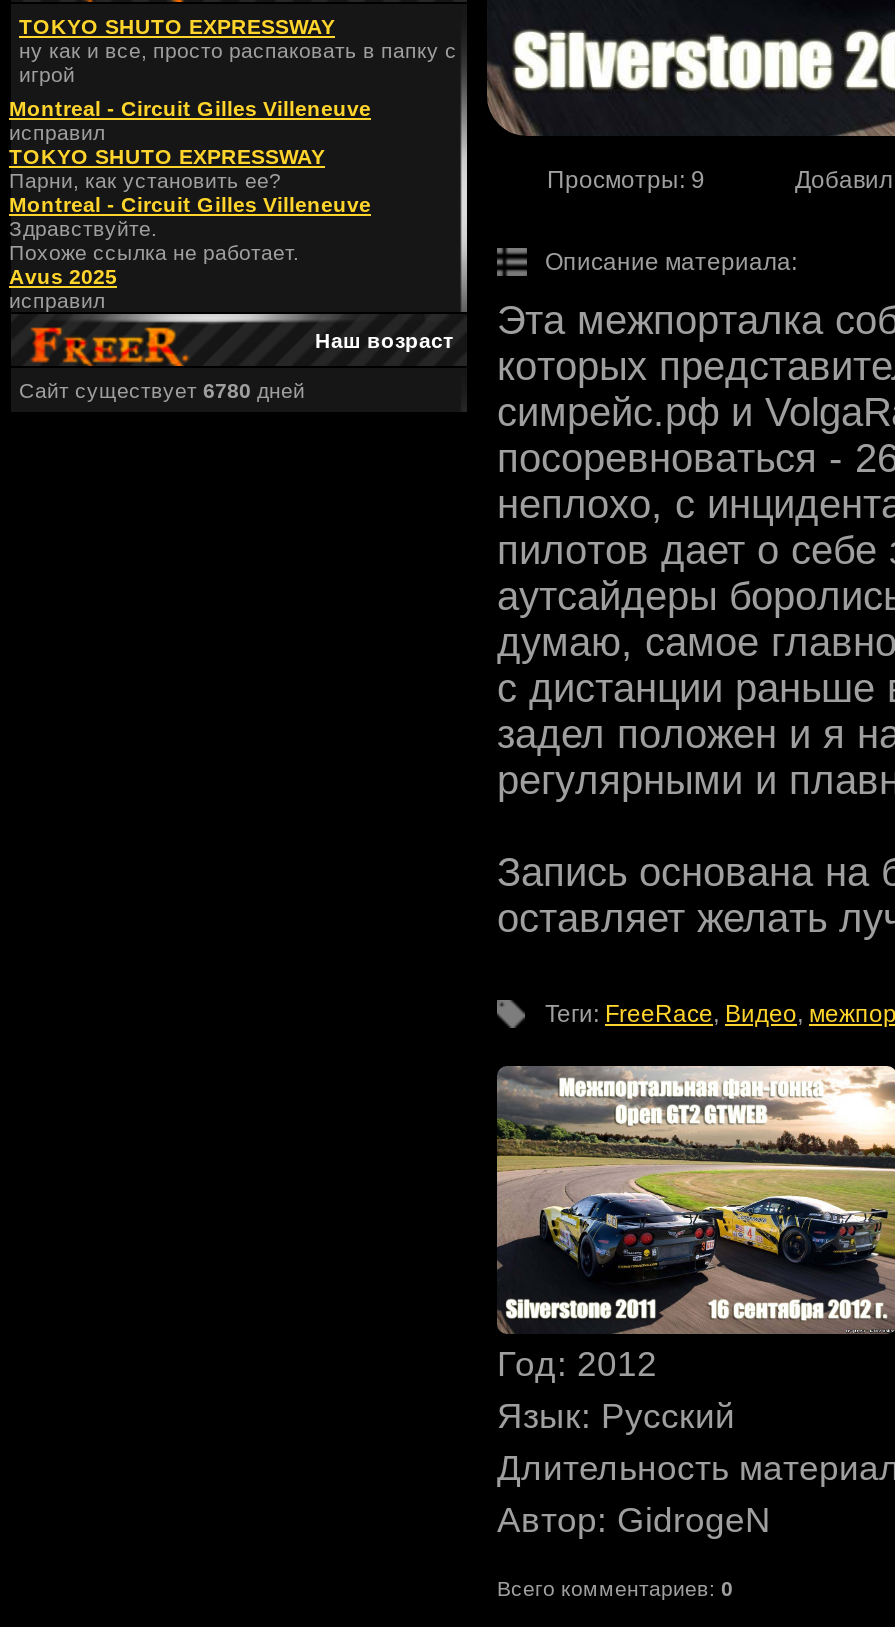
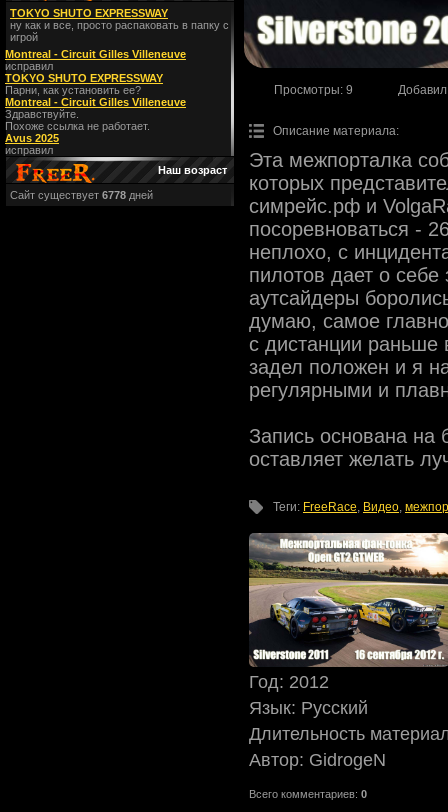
- Сайт существует 6780 дней
+ Сайт существует 6778 дней
